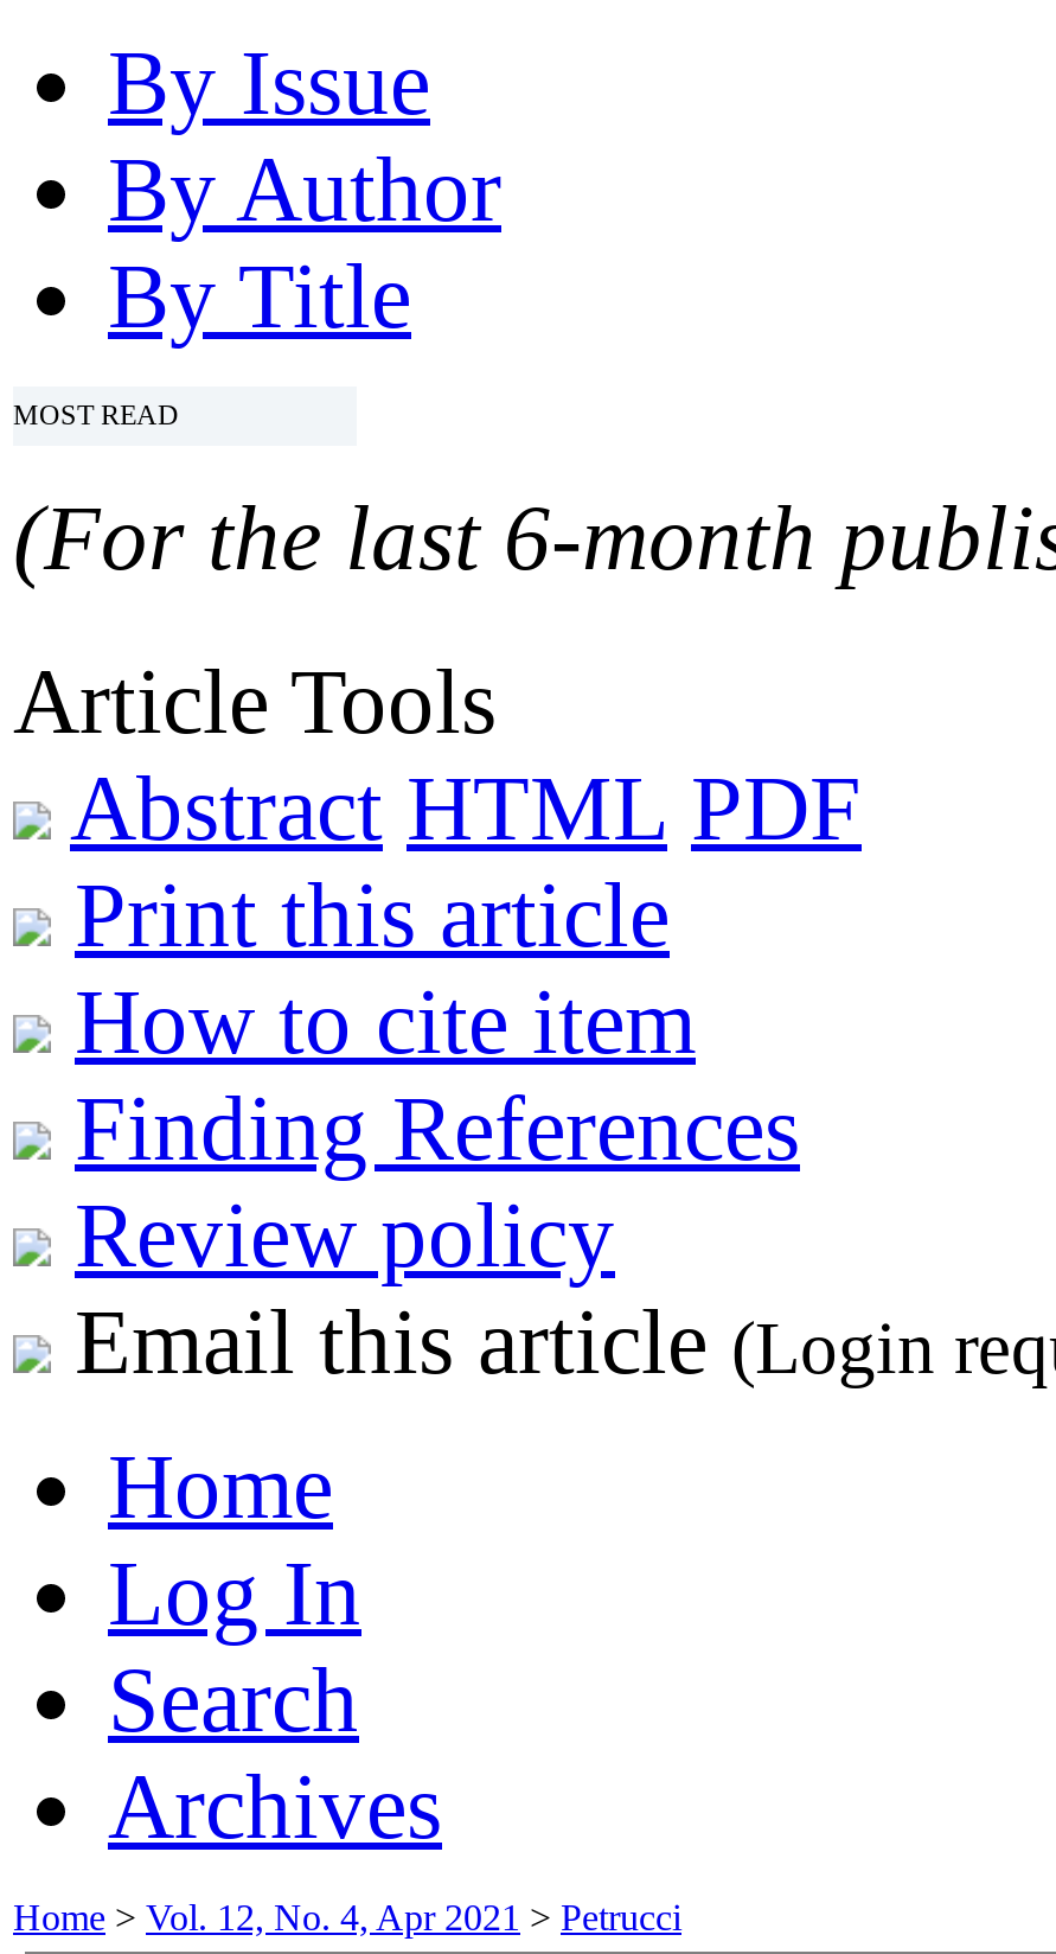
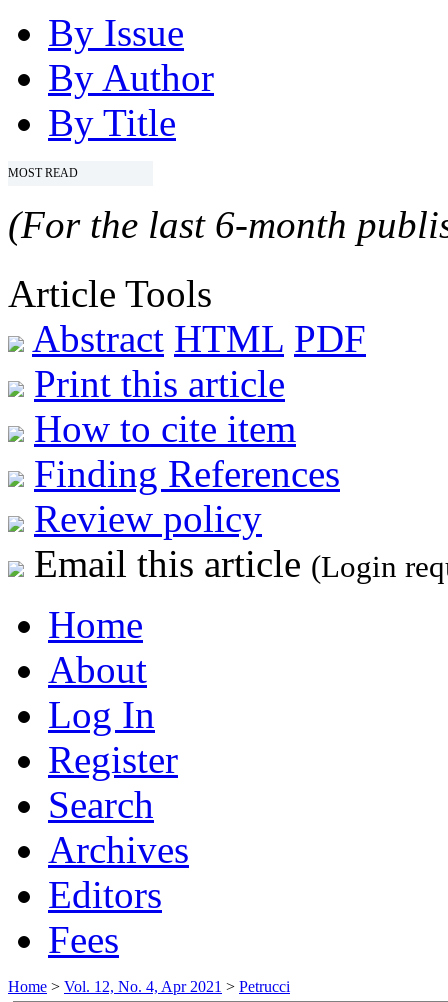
+ About

+ Register

+ Editors
+ Fees
